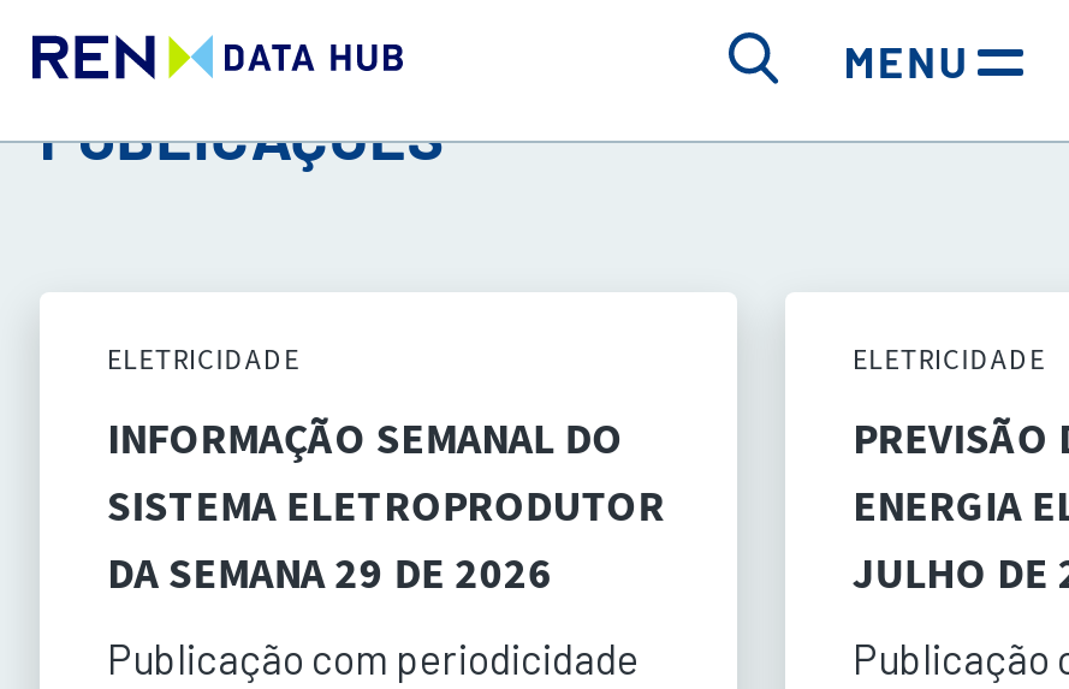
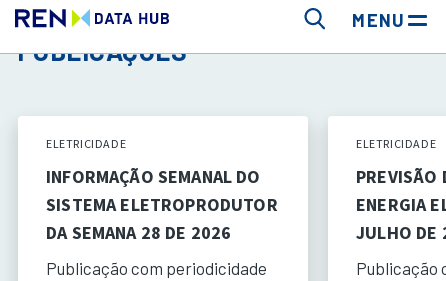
- DA SEMANA 29 DE 2026
+ DA SEMANA 28 DE 2026
